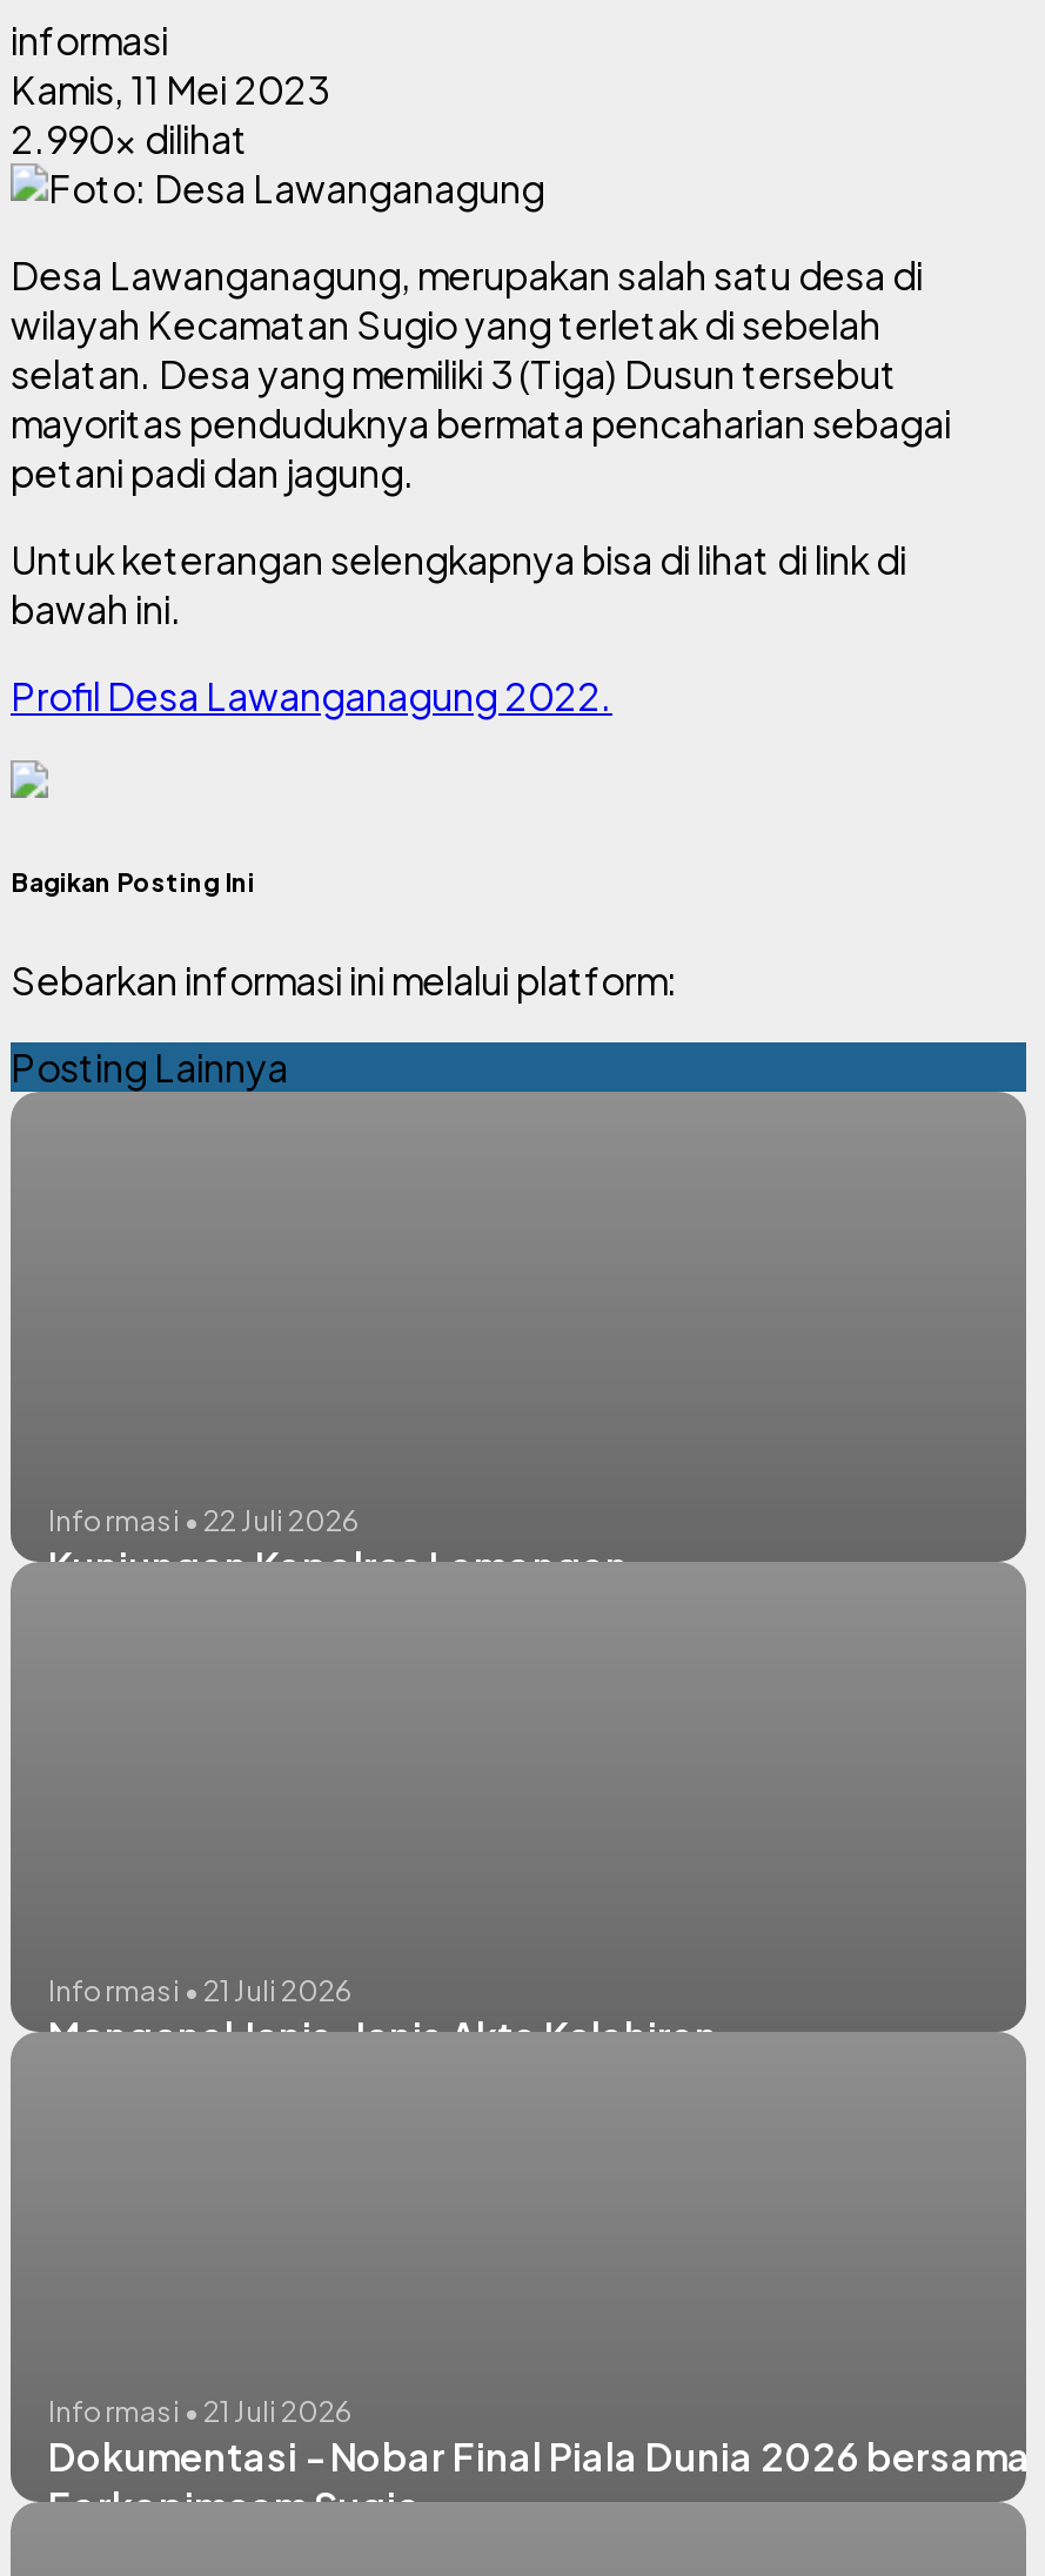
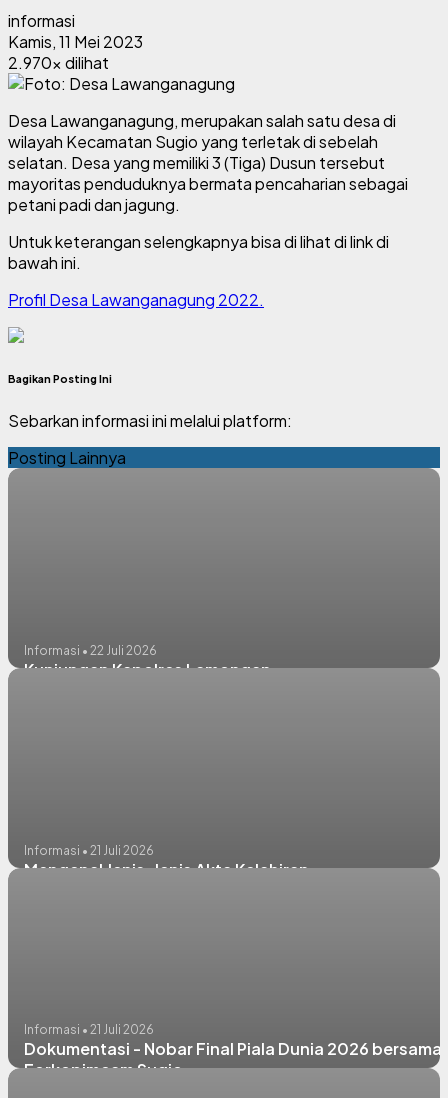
- 2.990x dilihat
+ 2.970x dilihat
